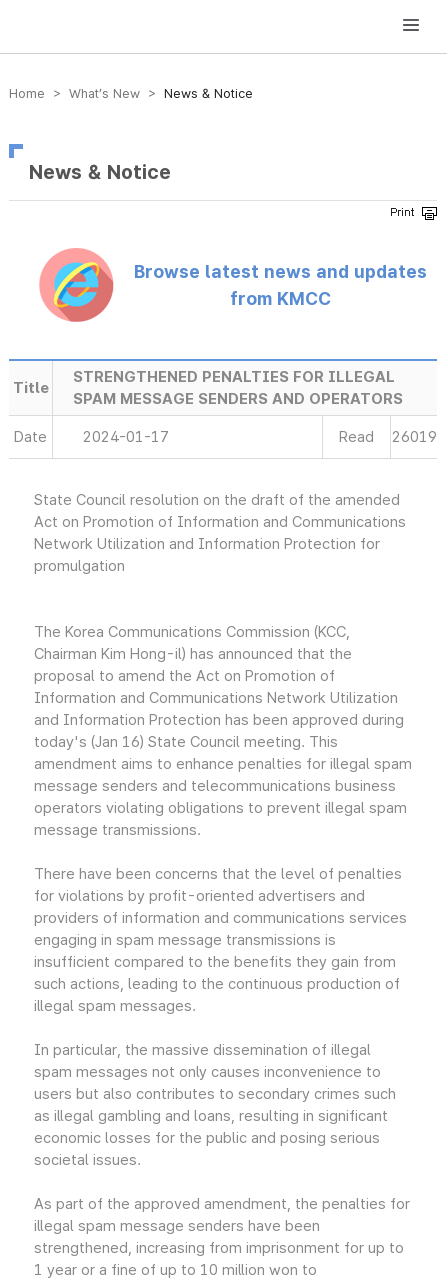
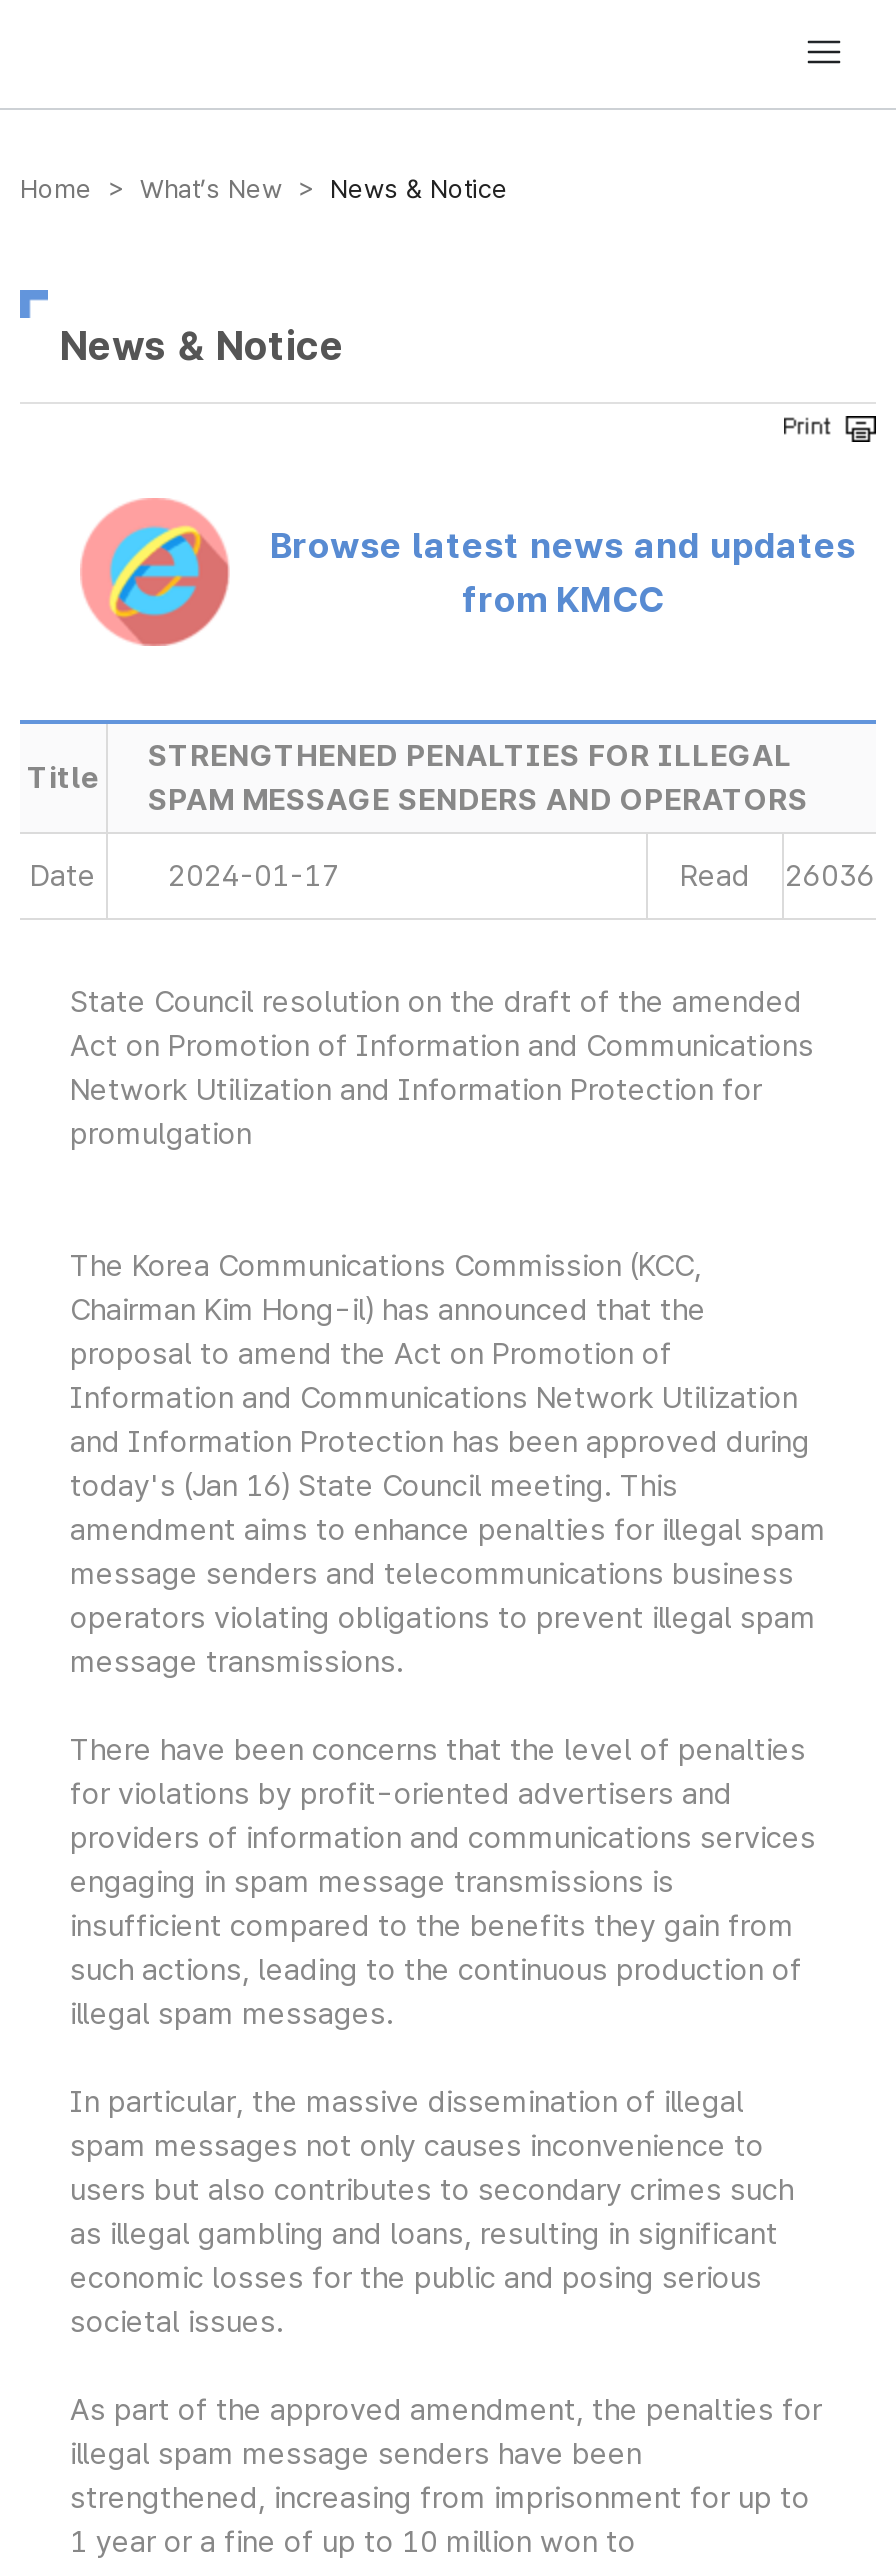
- Read 26019
+ Read 26036
